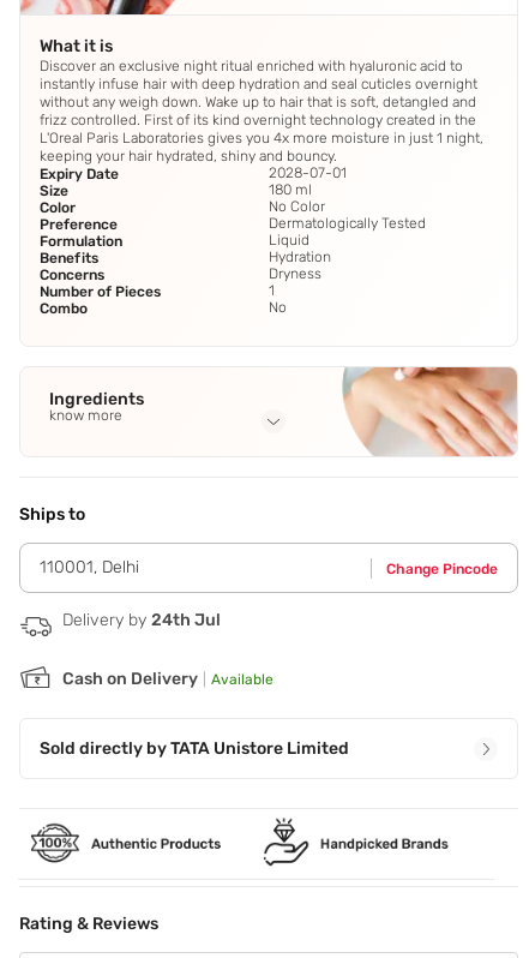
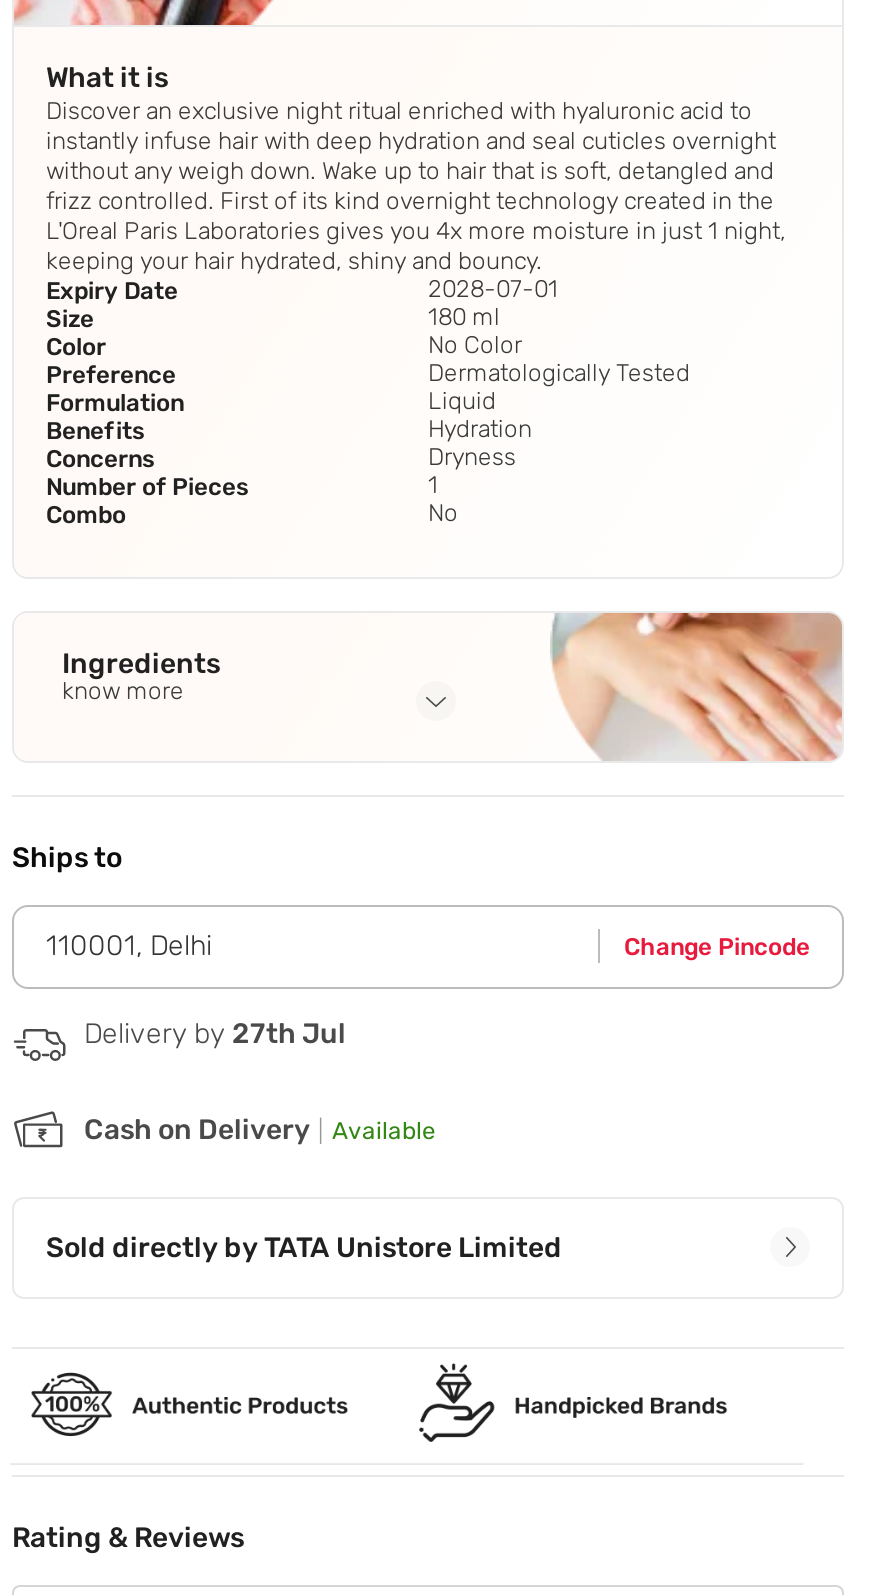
- Delivery by 24th Jul
+ Delivery by 27th Jul
